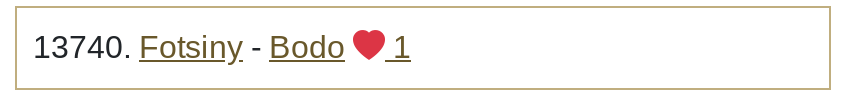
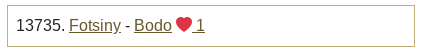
- 13740. Fotsiny - Bodo 1
+ 13735. Fotsiny - Bodo 1
